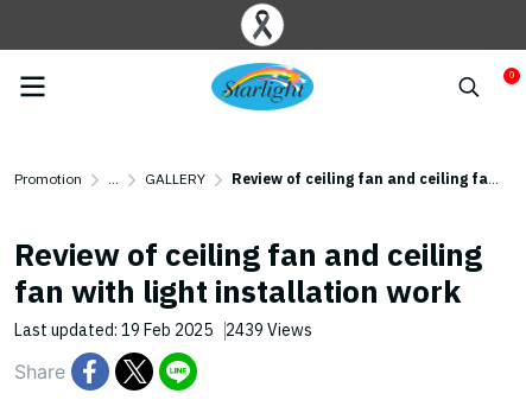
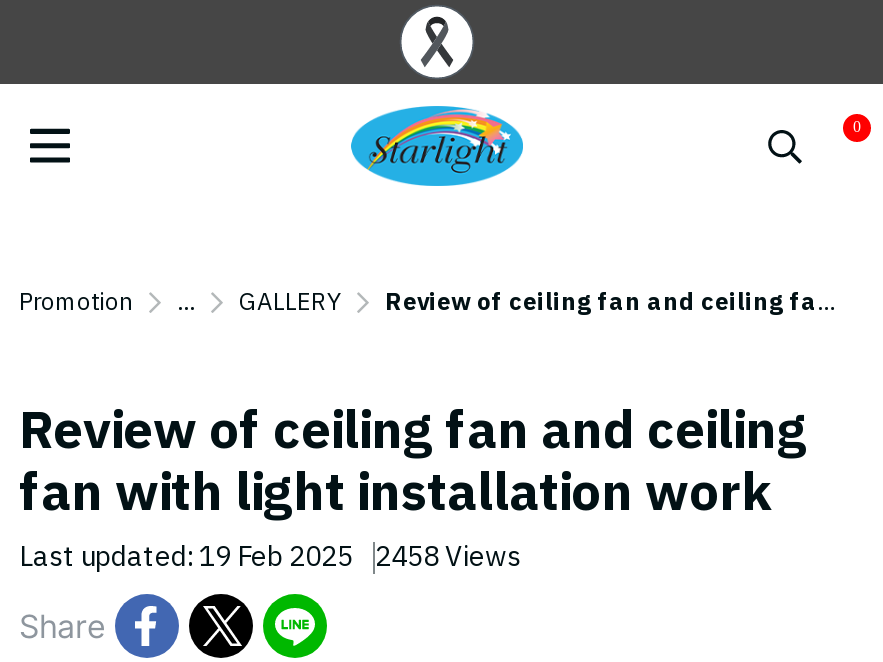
- Last updated: 19 Feb 2025 2439 Views
+ Last updated: 19 Feb 2025 2458 Views
